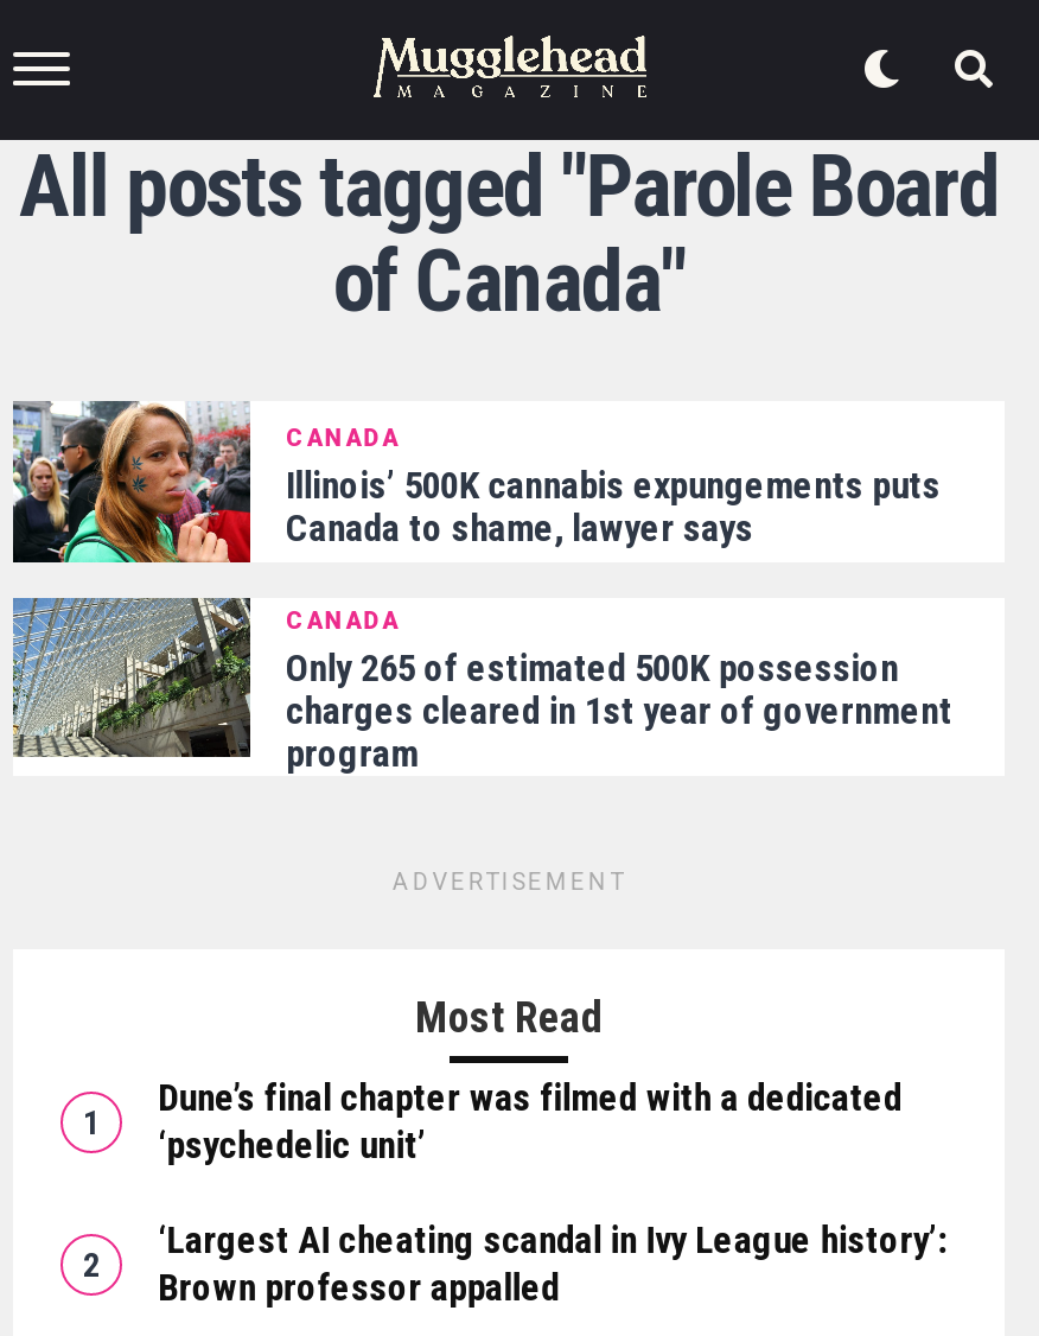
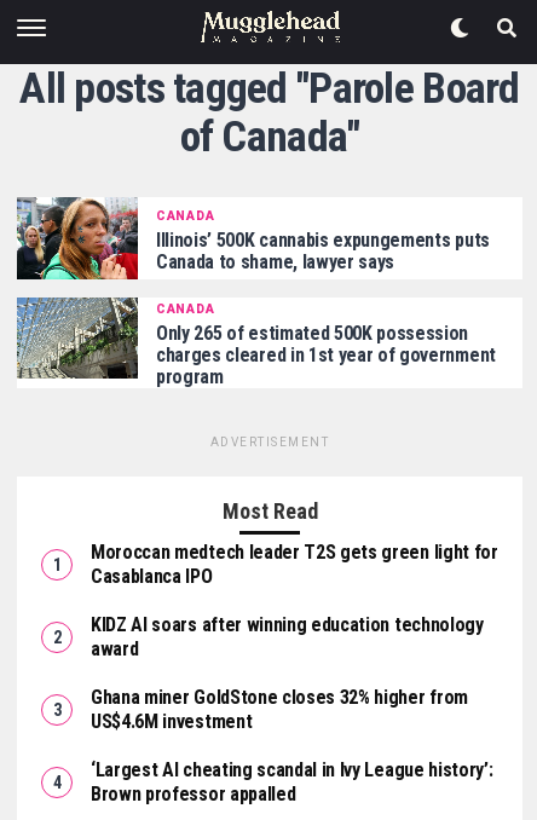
- Dune’s final chapter was filmed with a dedicated
- ‘psychedelic unit’
+ Moroccan medtech leader T2S gets green light for
+ Casablanca IPO
+ KIDZ AI soars after winning education technology
+ award
+ Ghana miner GoldStone closes 32% higher from
+ US$4.6M investment
